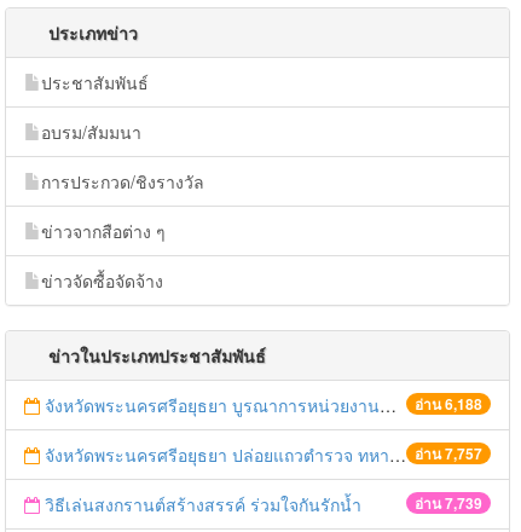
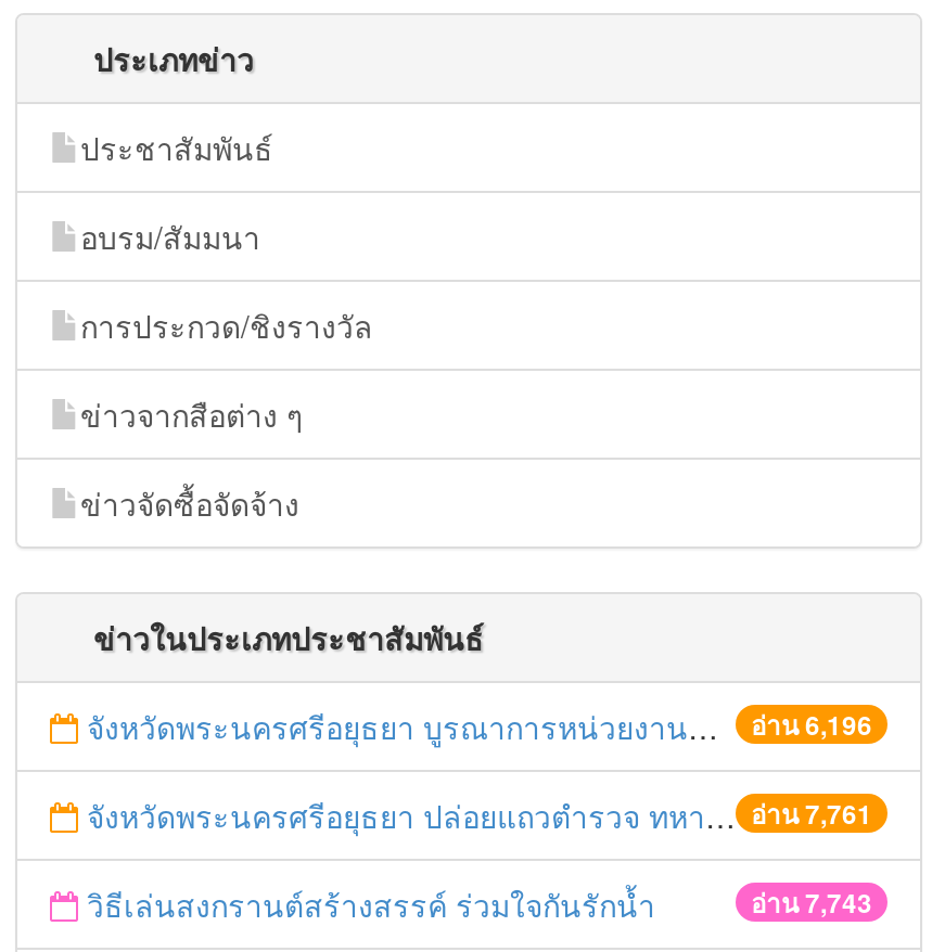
- อ่าน 6,188
+ อ่าน 6,196

- อ่าน 7,757
+ อ่าน 7,761

- อ่าน 7,739
+ อ่าน 7,743
